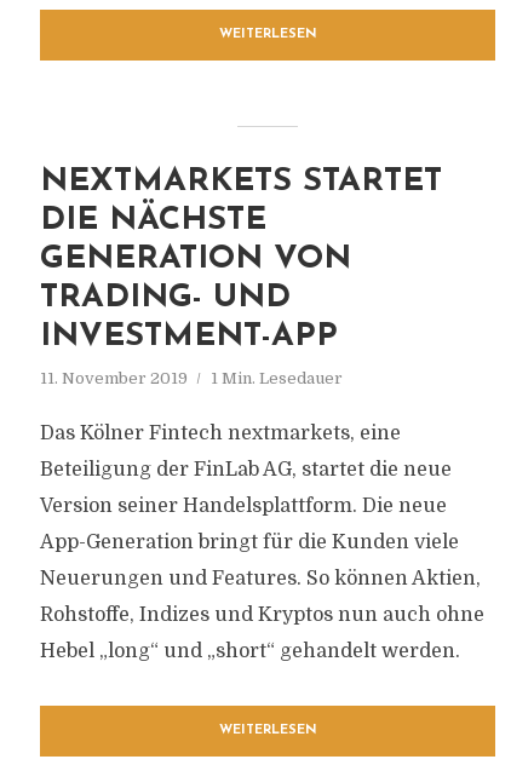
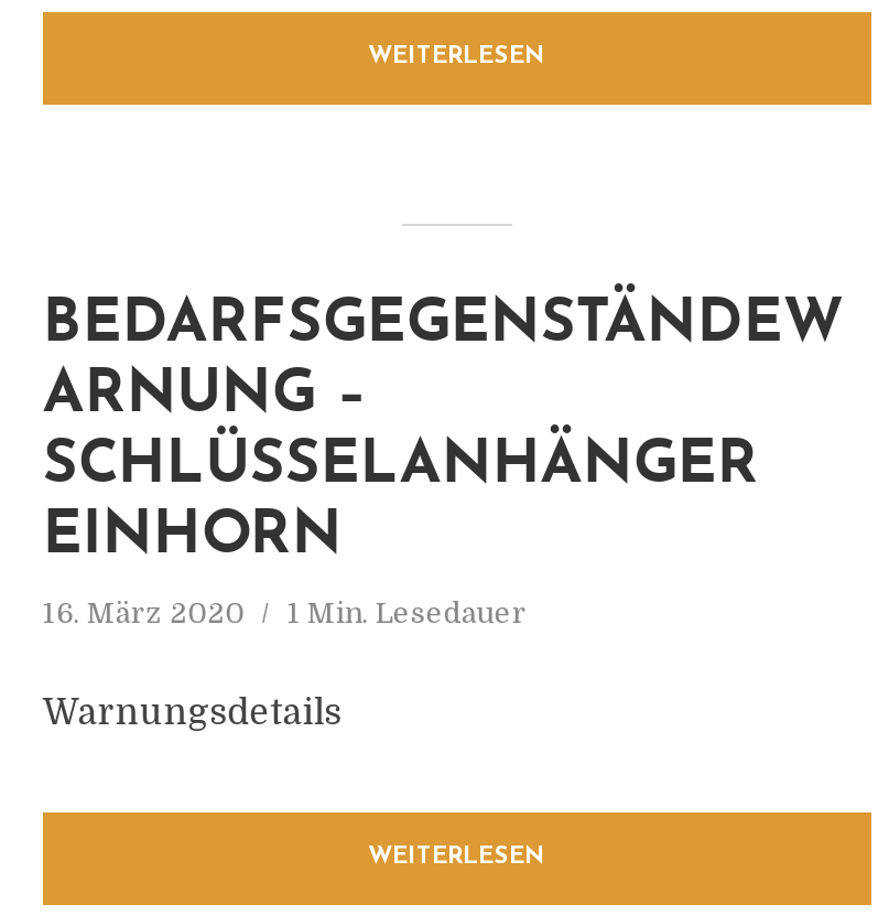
- NEXTMARKETS STARTET
- DIE NÄCHSTE
- GENERATION VON
- TRADING- UND
- INVESTMENT-APP
+ BEDARFSGEGENSTÄNDEW
+ ARNUNG –
+ SCHLÜSSELANHÄNGER
+ EINHORN

- 11. November 2019 1 Min. Lesedauer
+ 16. März 2020 1 Min. Lesedauer

- Das Kölner Fintech nextmarkets, eine
- Beteiligung der FinLab AG, startet die neue
- Version seiner Handelsplattform. Die neue
- App-Generation bringt für die Kunden viele
- Neuerungen und Features. So können Aktien,
- Rohstoffe, Indizes und Kryptos nun auch ohne
- Hebel „long“ und „short“ gehandelt werden.
+ Warnungsdetails
